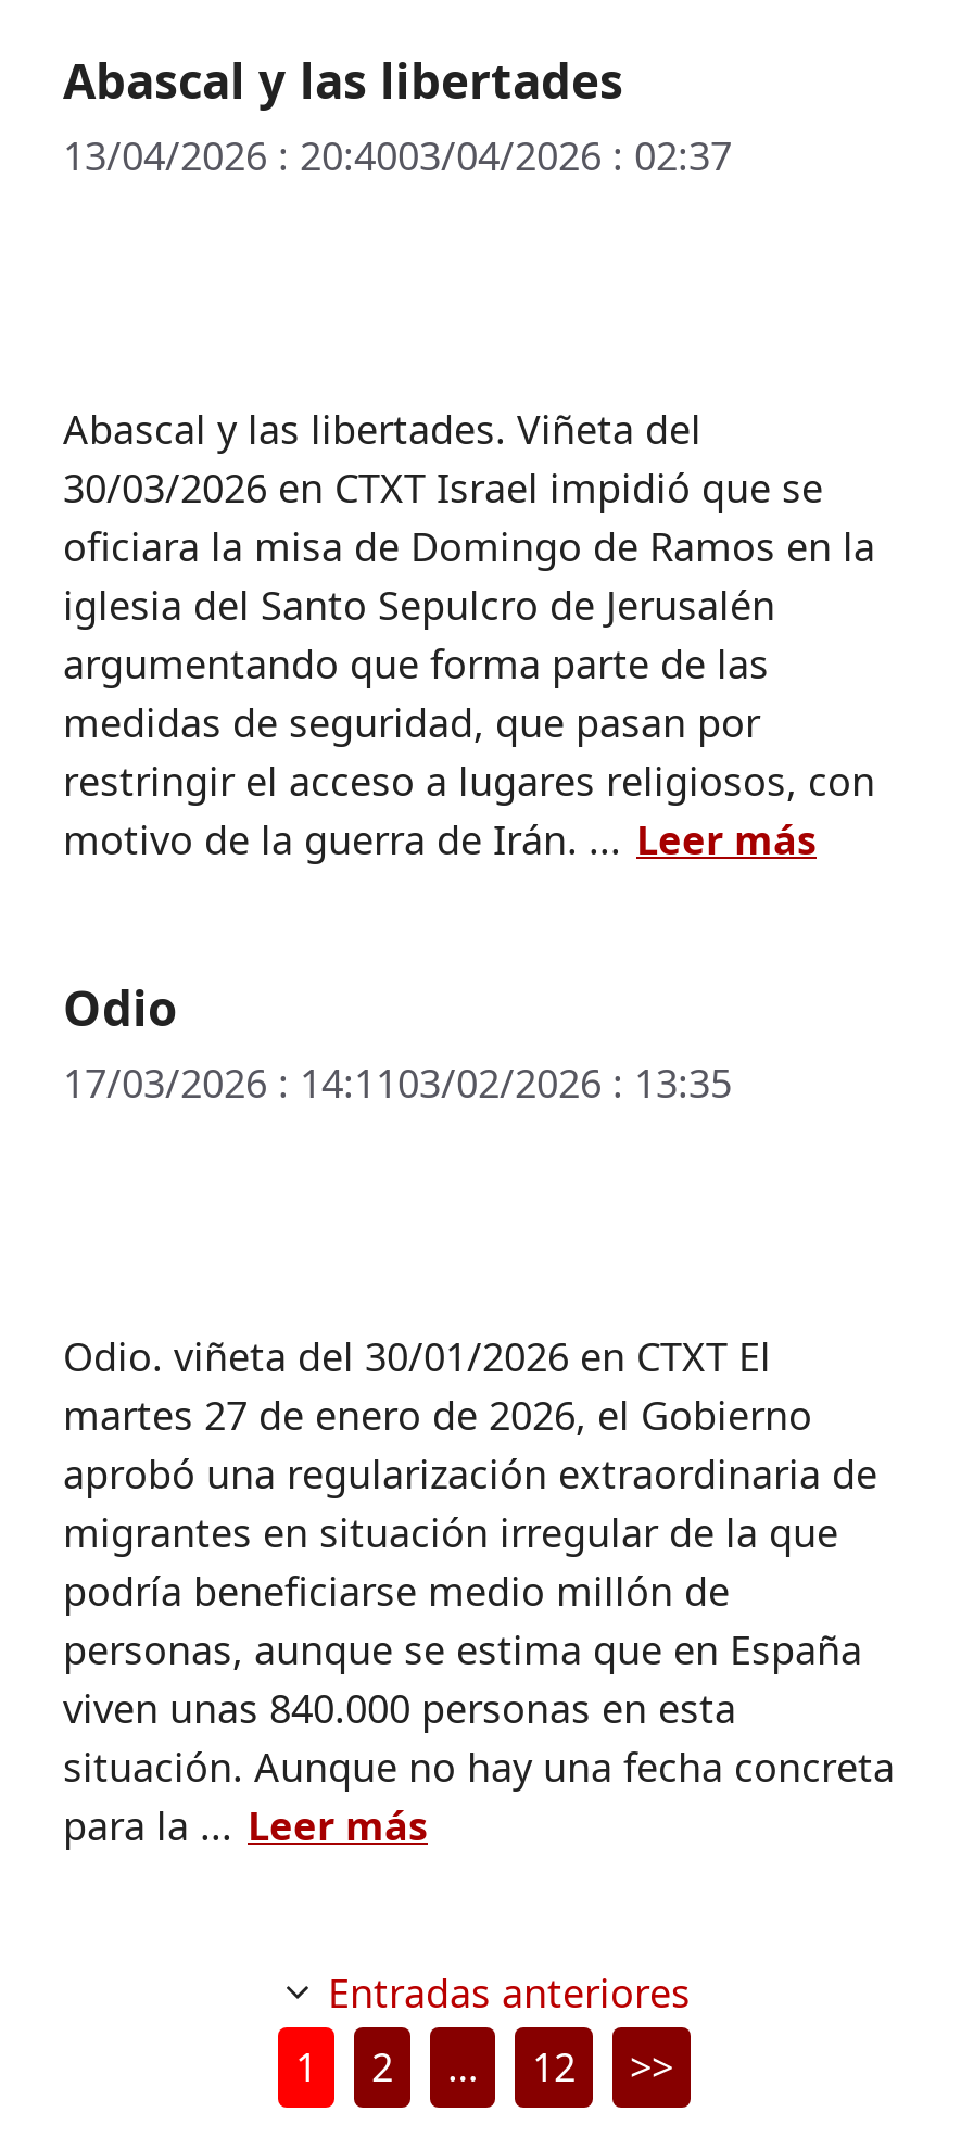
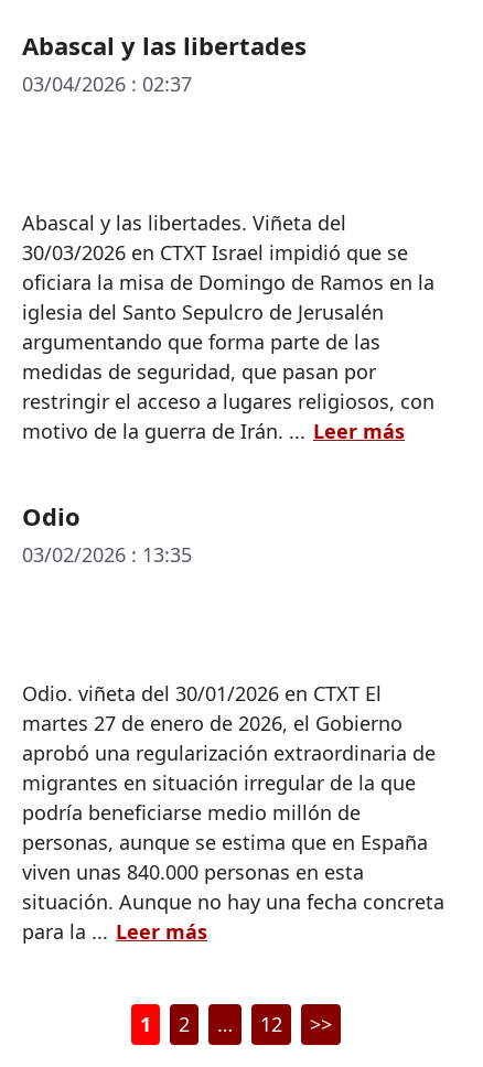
- 13/04/2026 : 20:4003/04/2026 : 02:37
+ 03/04/2026 : 02:37

- 17/03/2026 : 14:11 03/02/2026 : 13:35
+ 03/02/2026 : 13:35

- Entradas anteriores
